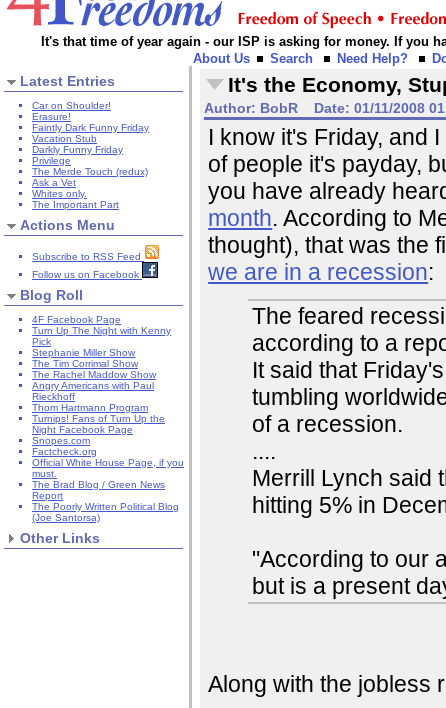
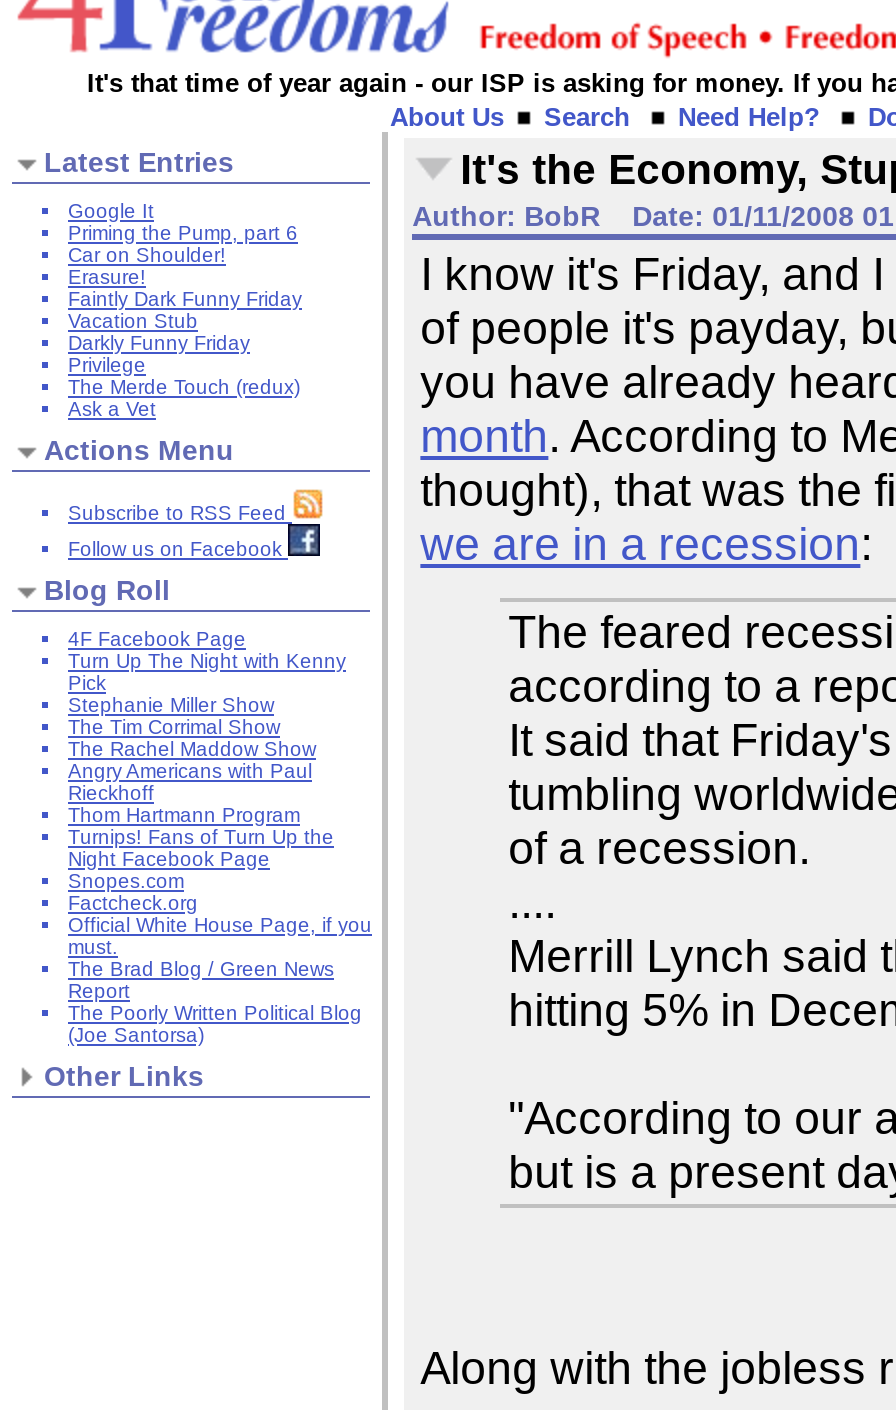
moved down: Car on Shoulder! | Erasure! | Faintly Dark Funny Friday | Vacation Stub | Darkly Funny Friday | Privilege | The Merde Touch (redux) | Ask a Vet

+ Google It
+ Priming the Pump, part 6

- Whites only.
- The Important Part
